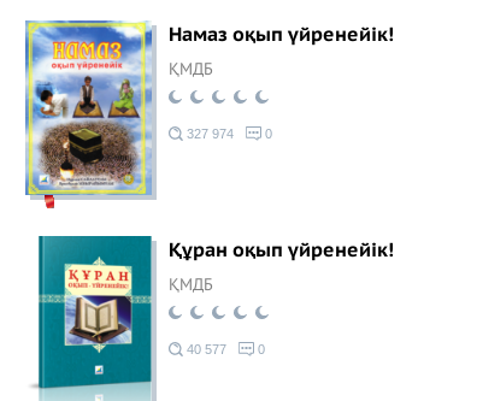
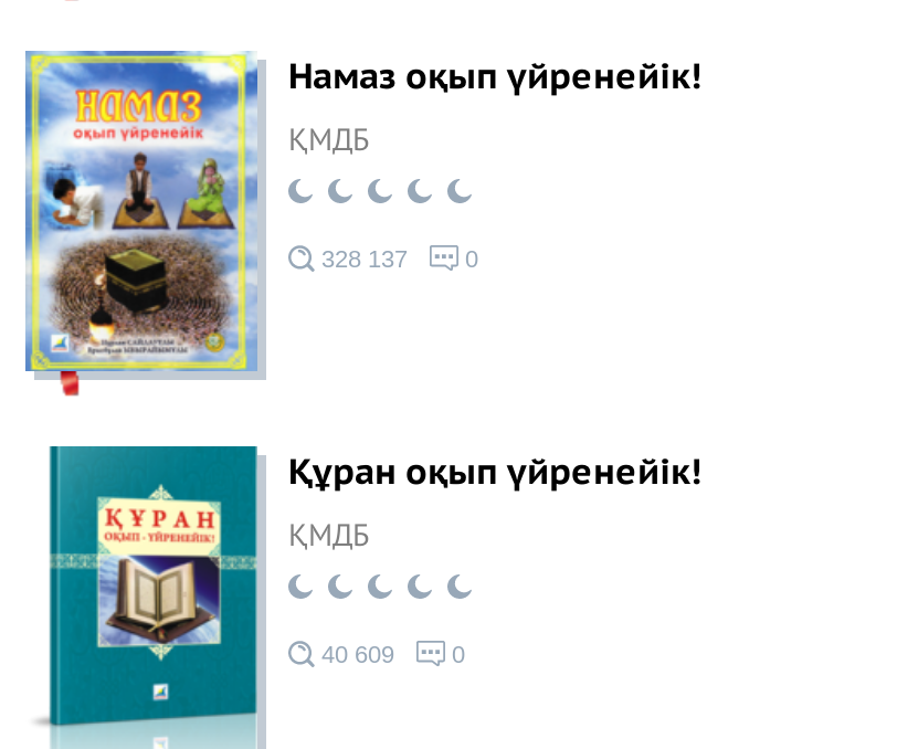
- 327 974
+ 328 137

- 40 577
+ 40 609
